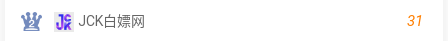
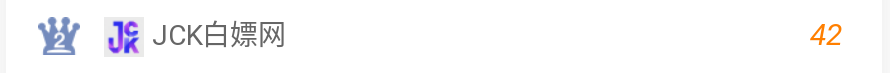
- 31
+ 42
